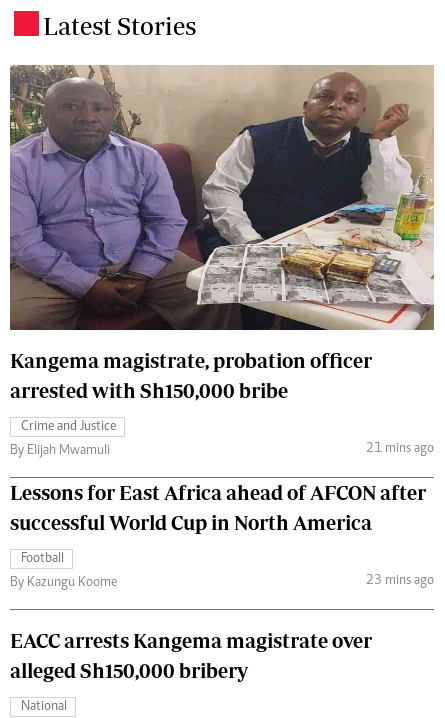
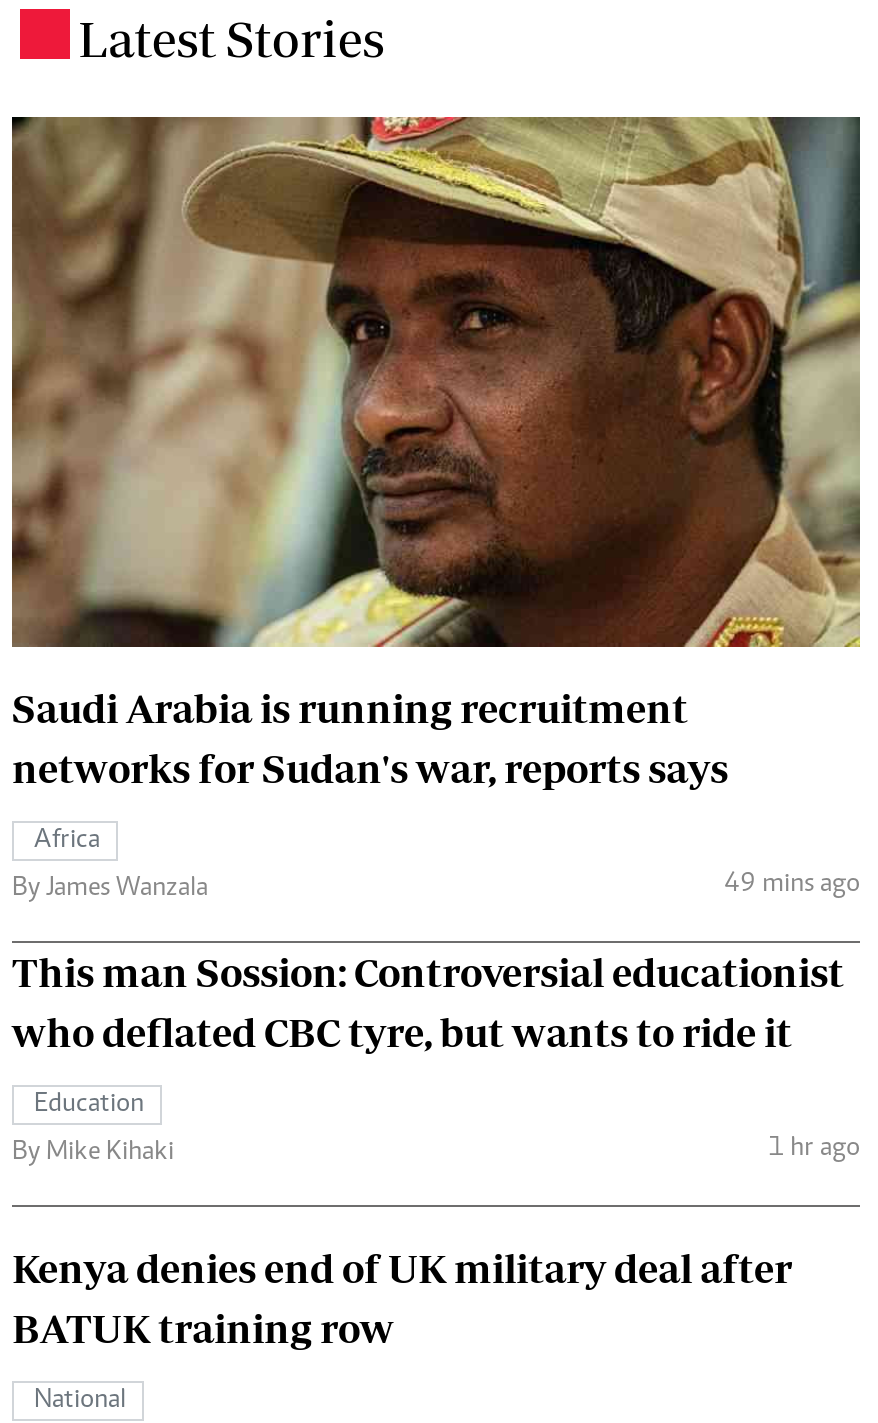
- [image]
- Kangema magistrate, probation officer
- arrested with Sh150,000 bribe
+ [image]
+ Saudi Arabia is running recruitment
+ networks for Sudan's war, reports says

- Crime and Justice
+ Africa

- By Elijah Mwamuli
- 21 mins ago
+ By James Wanzala
+ 49 mins ago

- Lessons for East Africa ahead of AFCON after
- successful World Cup in North America
+ This man Sossion: Controversial educationist
+ who deflated CBC tyre, but wants to ride it

- Football
+ Education

- By Kazungu Koome
- 23 mins ago
+ By Mike Kihaki
+ 1 hr ago

- EACC arrests Kangema magistrate over
- alleged Sh150,000 bribery
+ Kenya denies end of UK military deal after
+ BATUK training row
